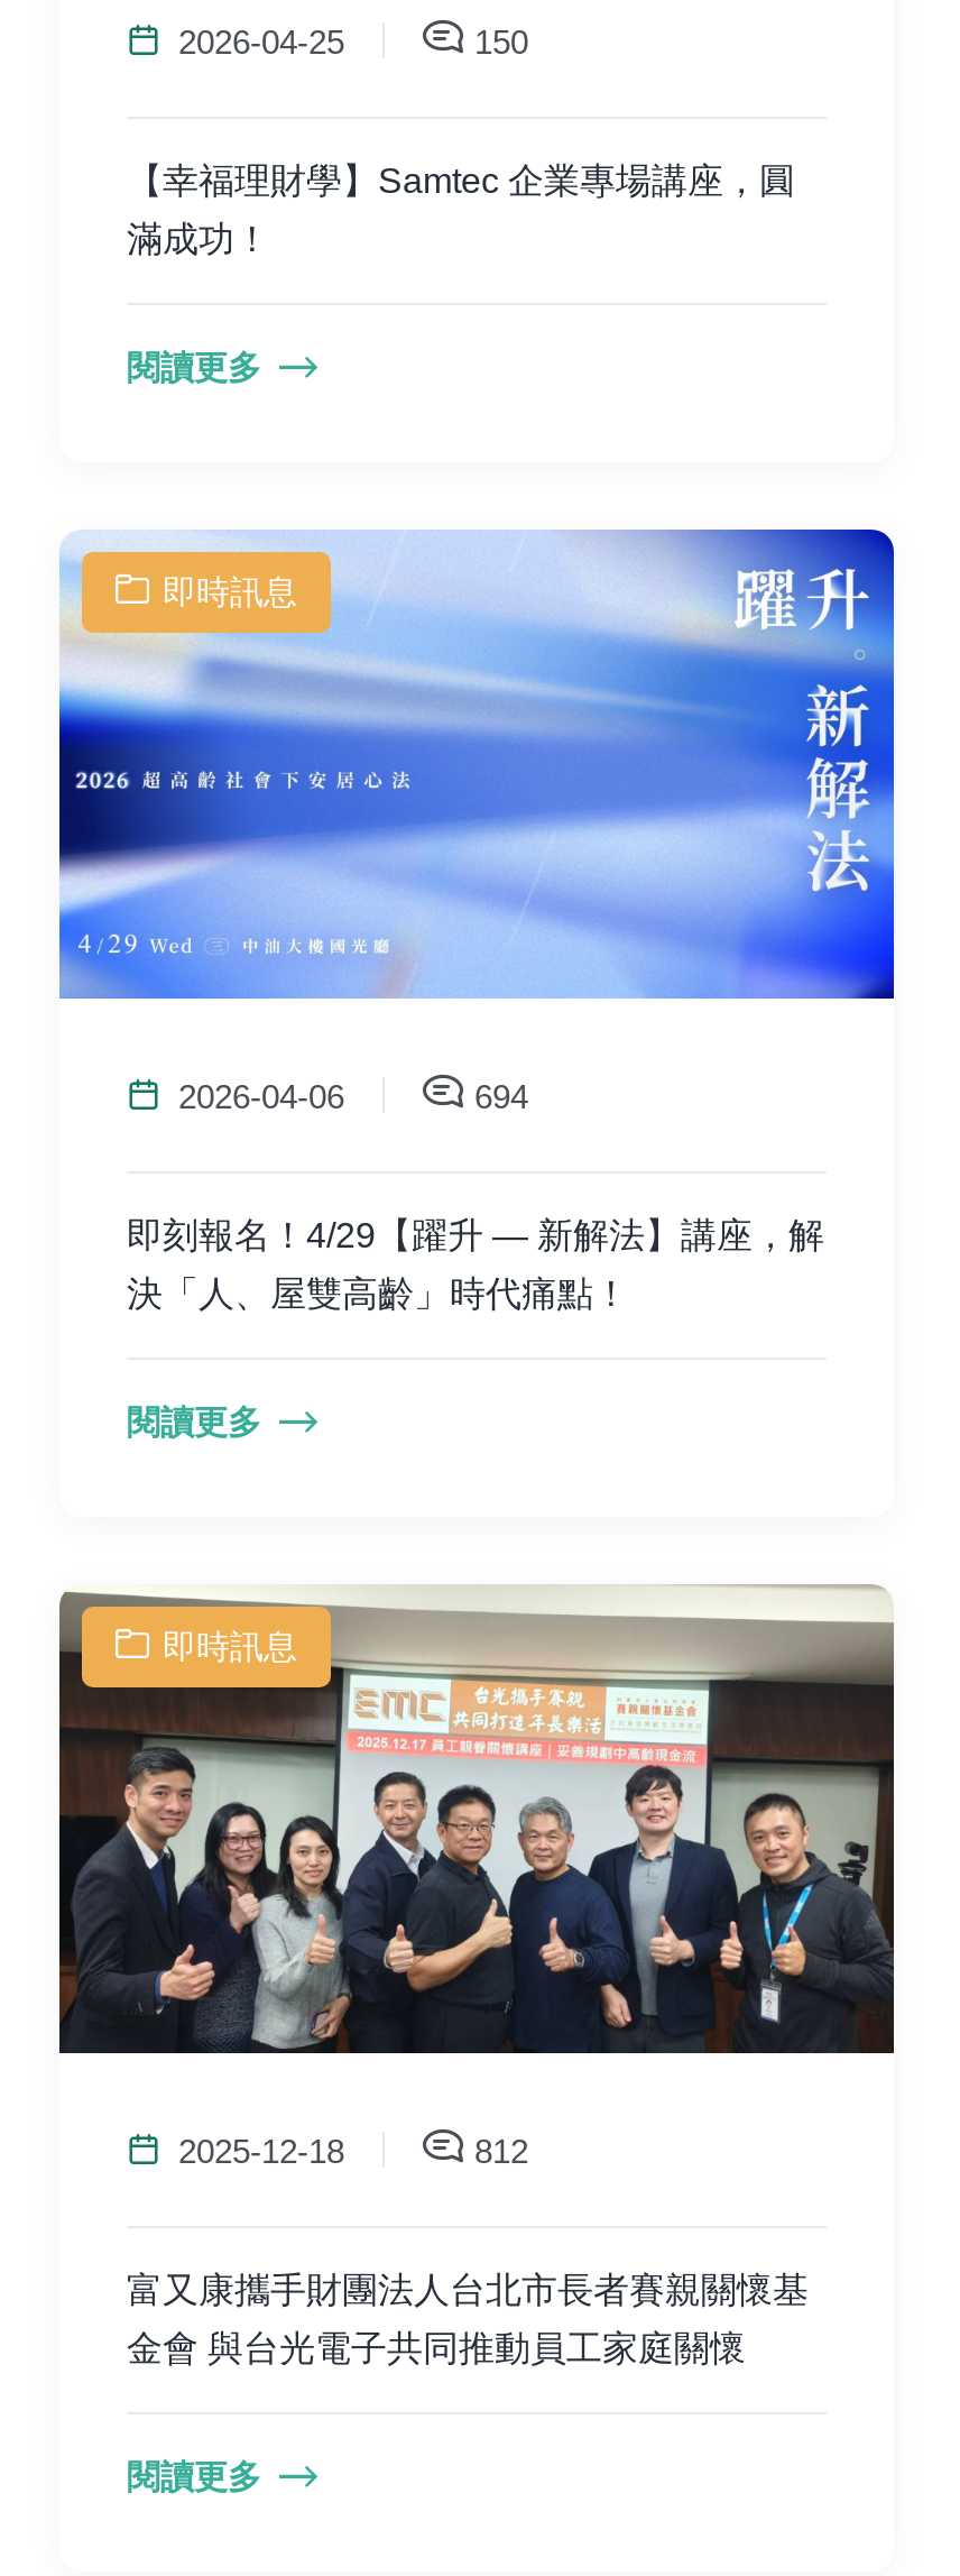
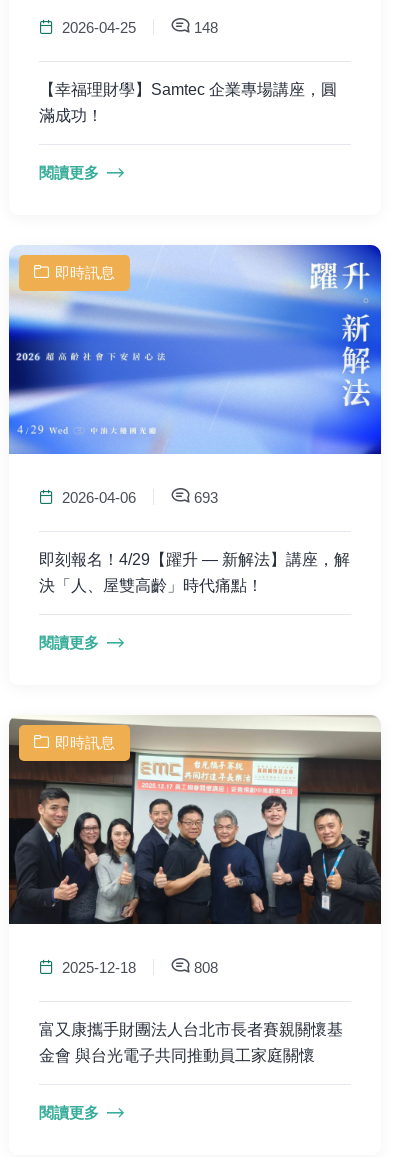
- 150
+ 148

- 694
+ 693

- 812
+ 808
